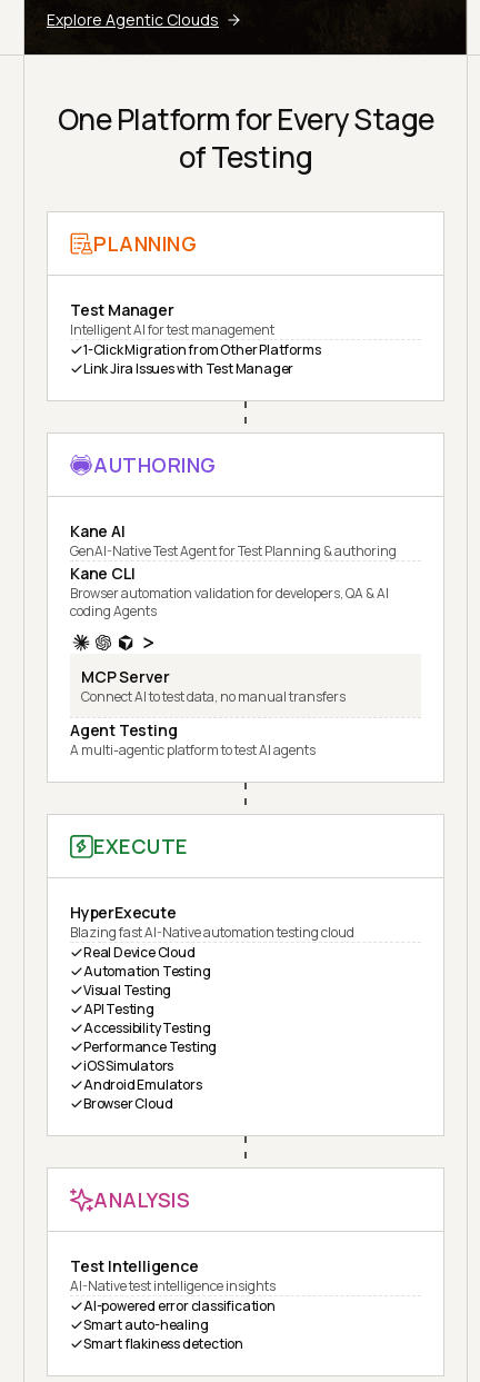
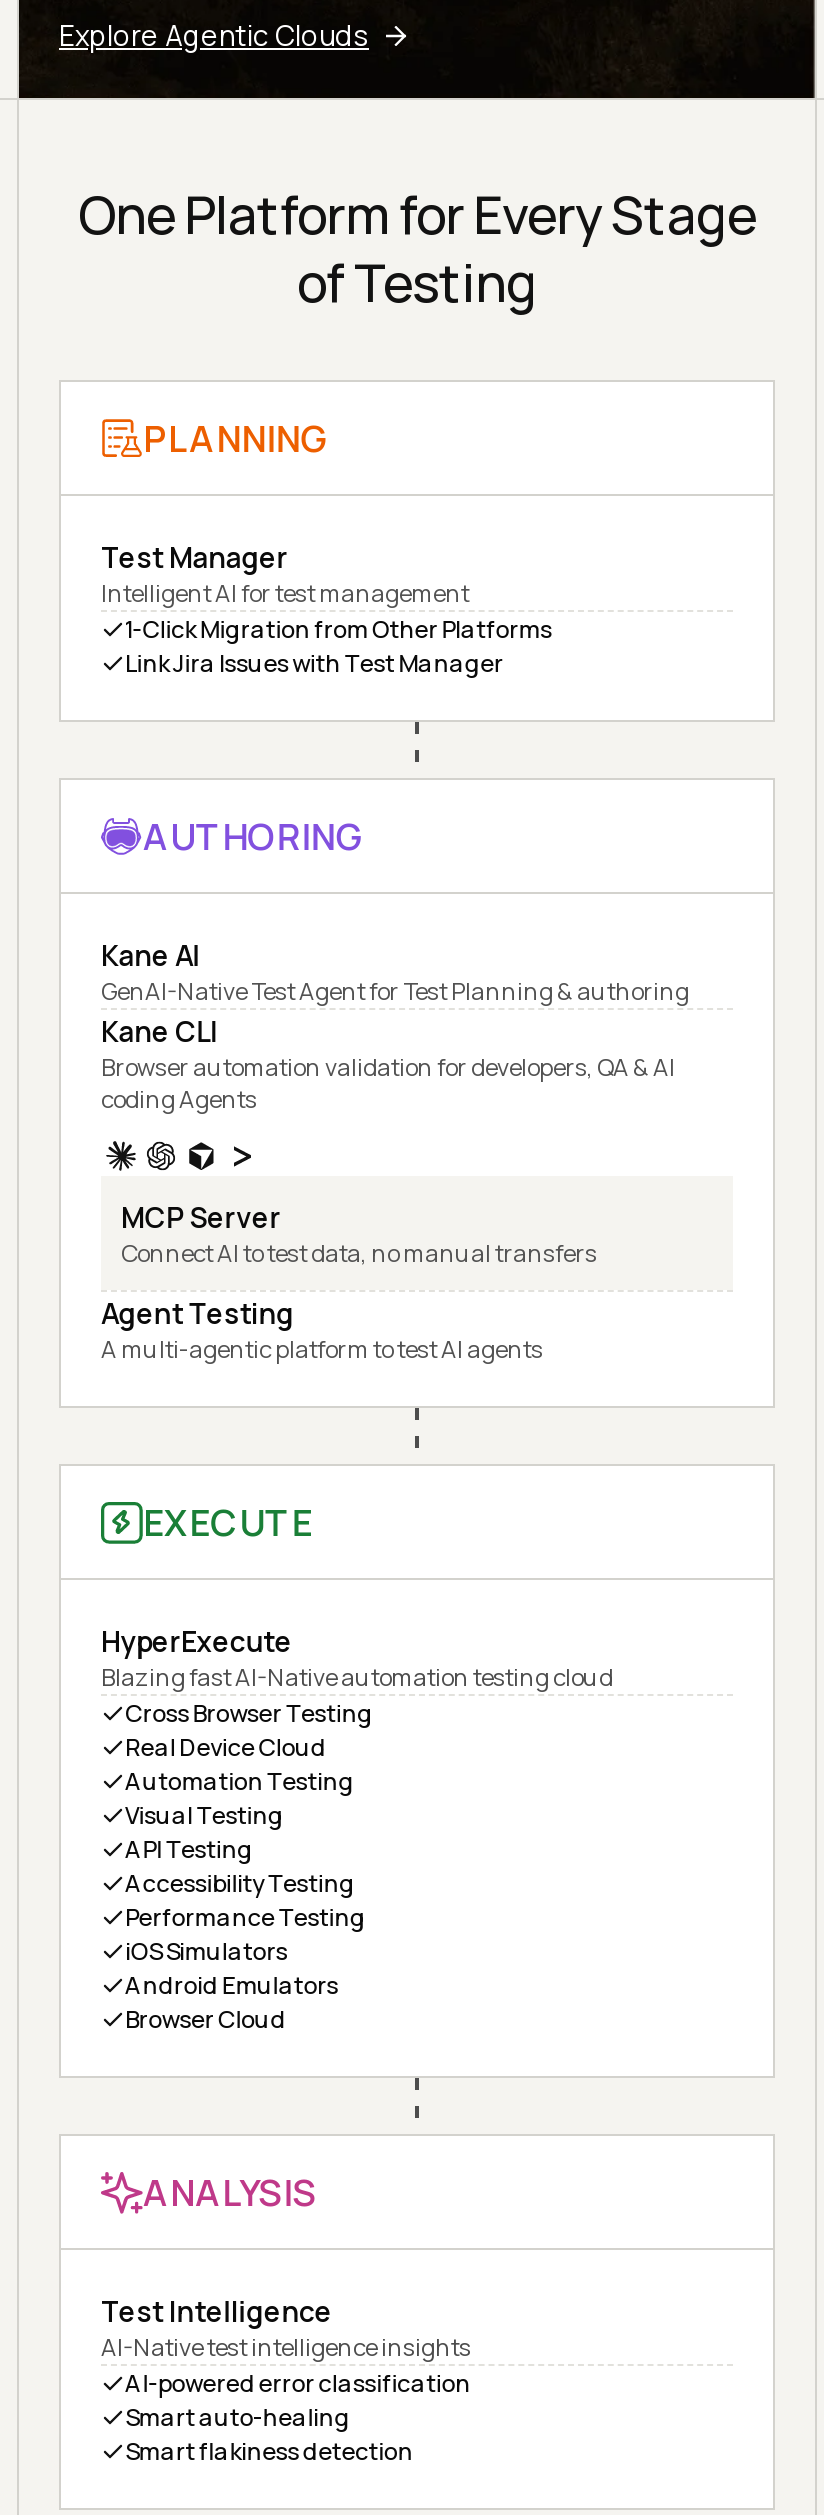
+ Cross Browser Testing
